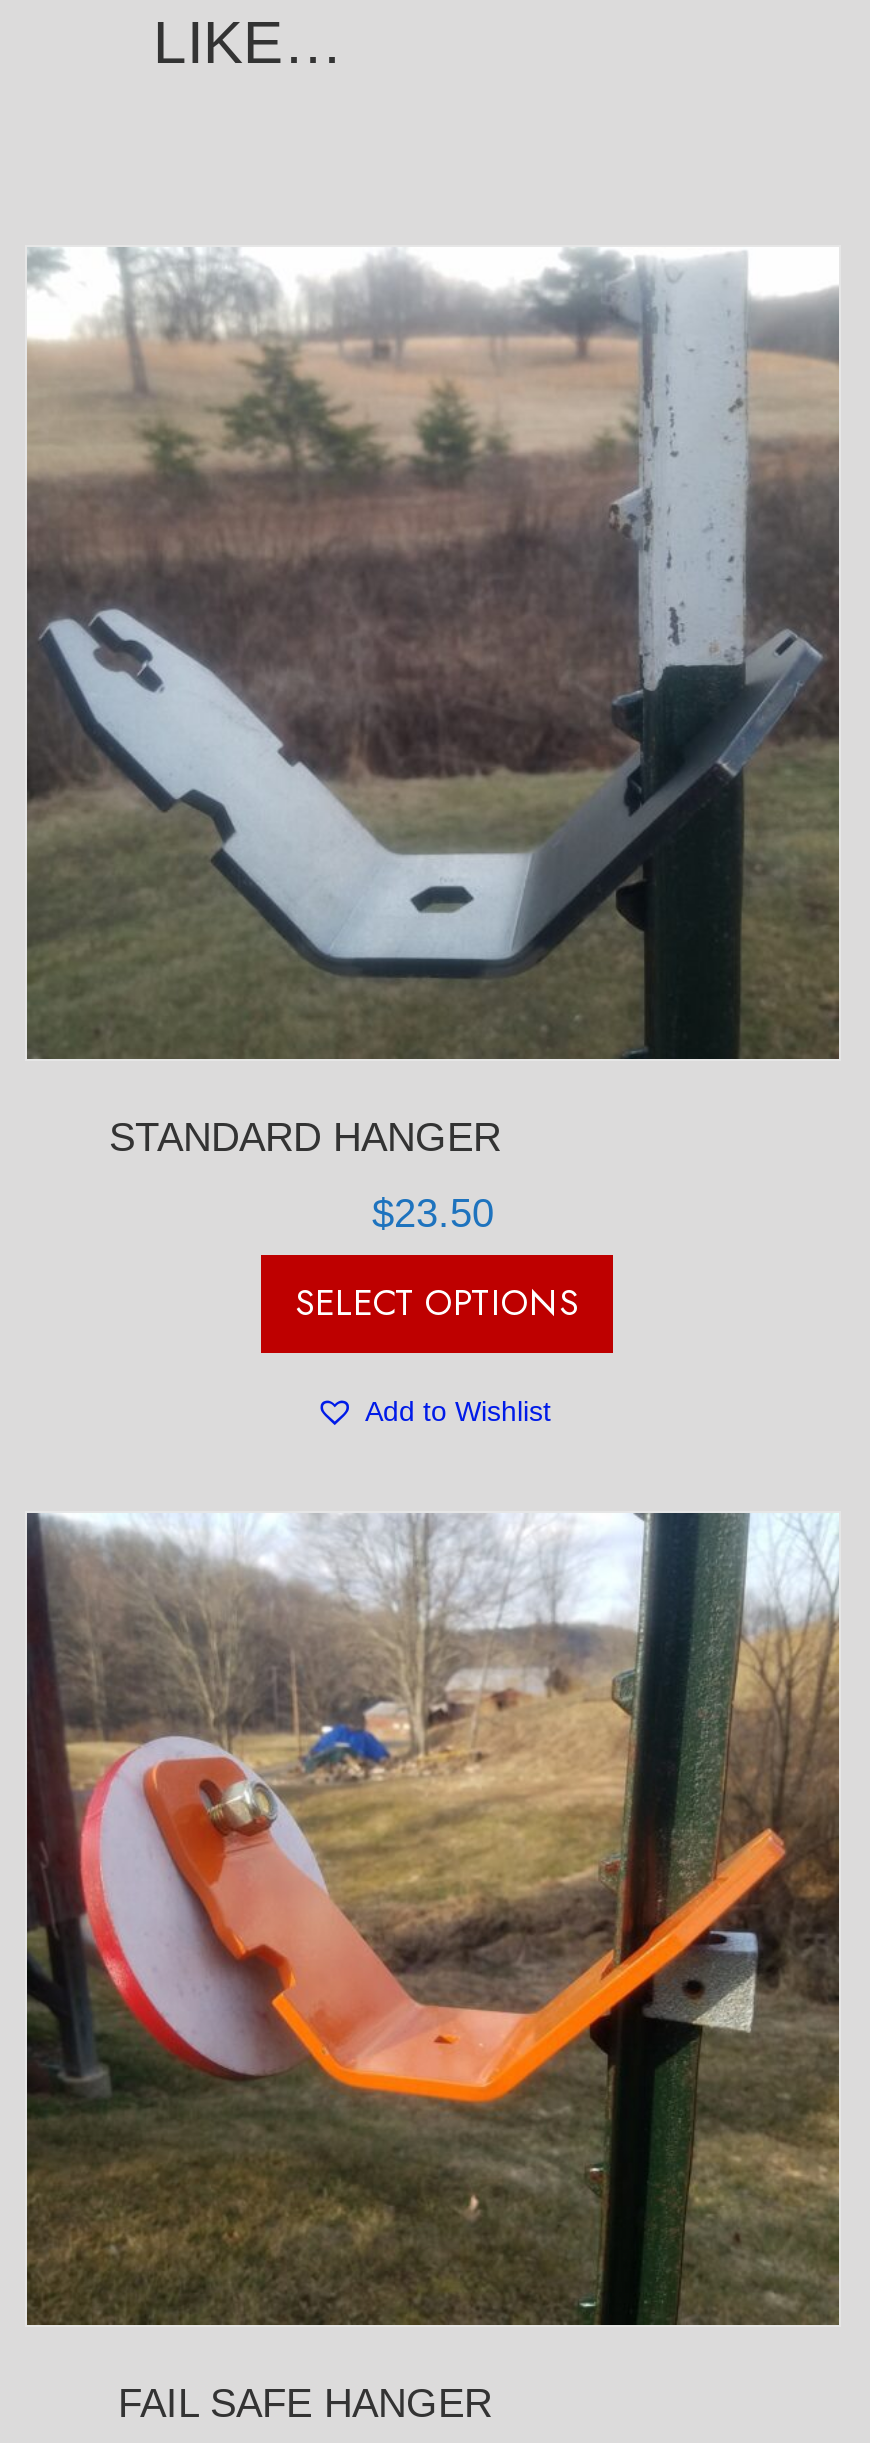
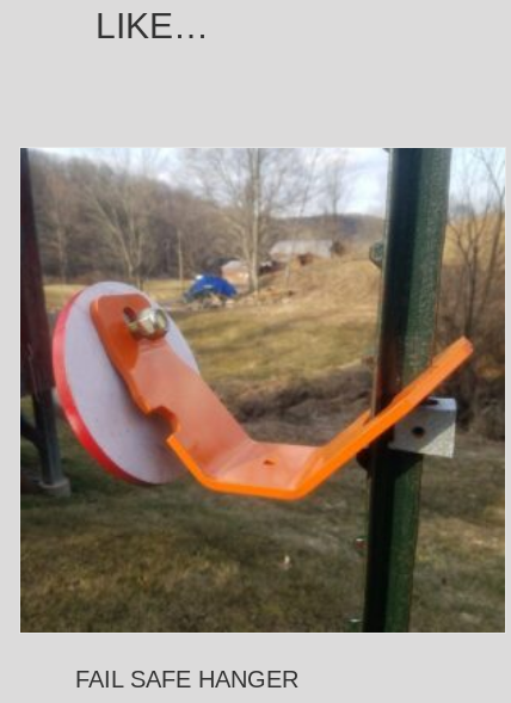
- [image]
- STANDARD HANGER
- $23.50
- SELECT OPTIONS
- Add to Wishlist
